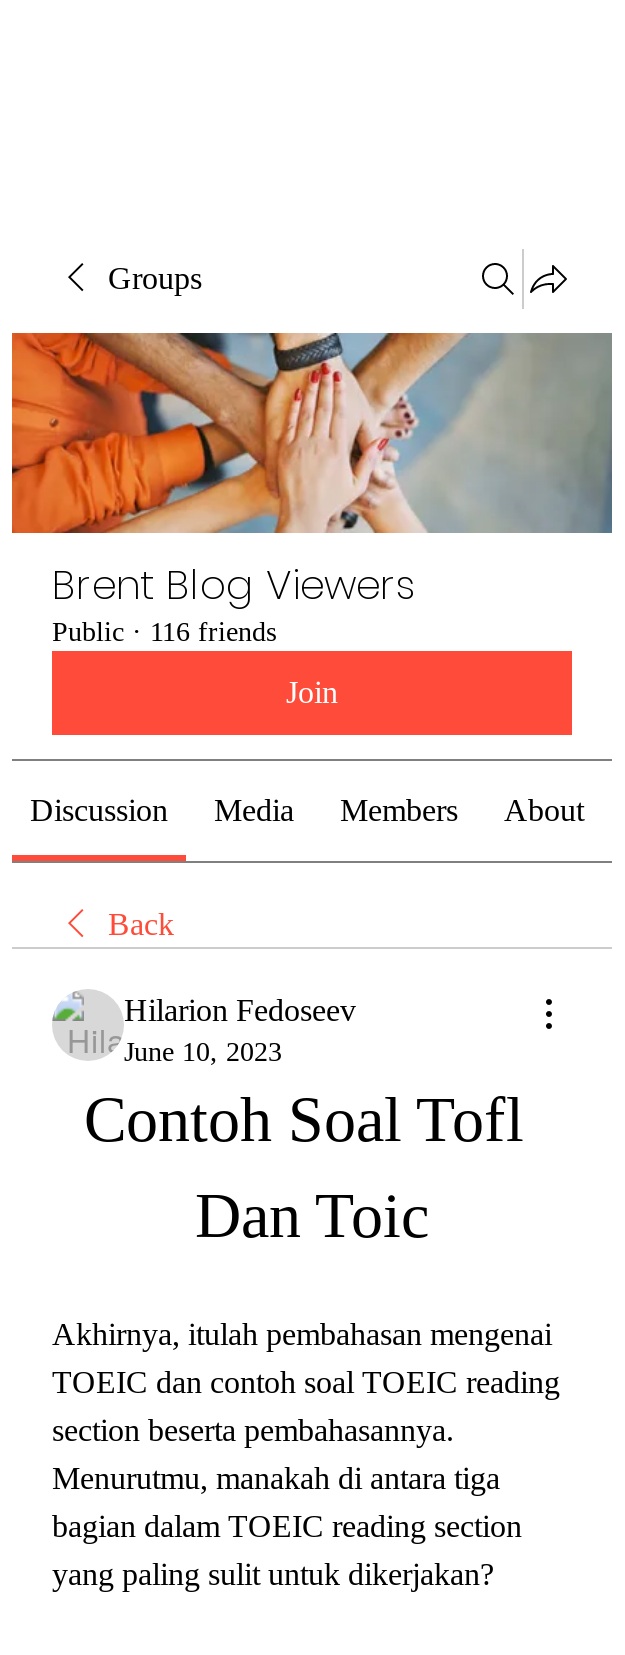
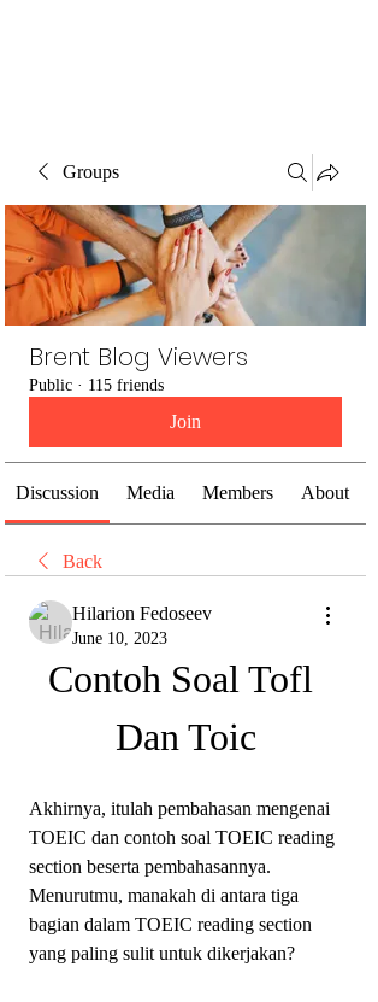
- Public · 116 friends
+ Public · 115 friends
